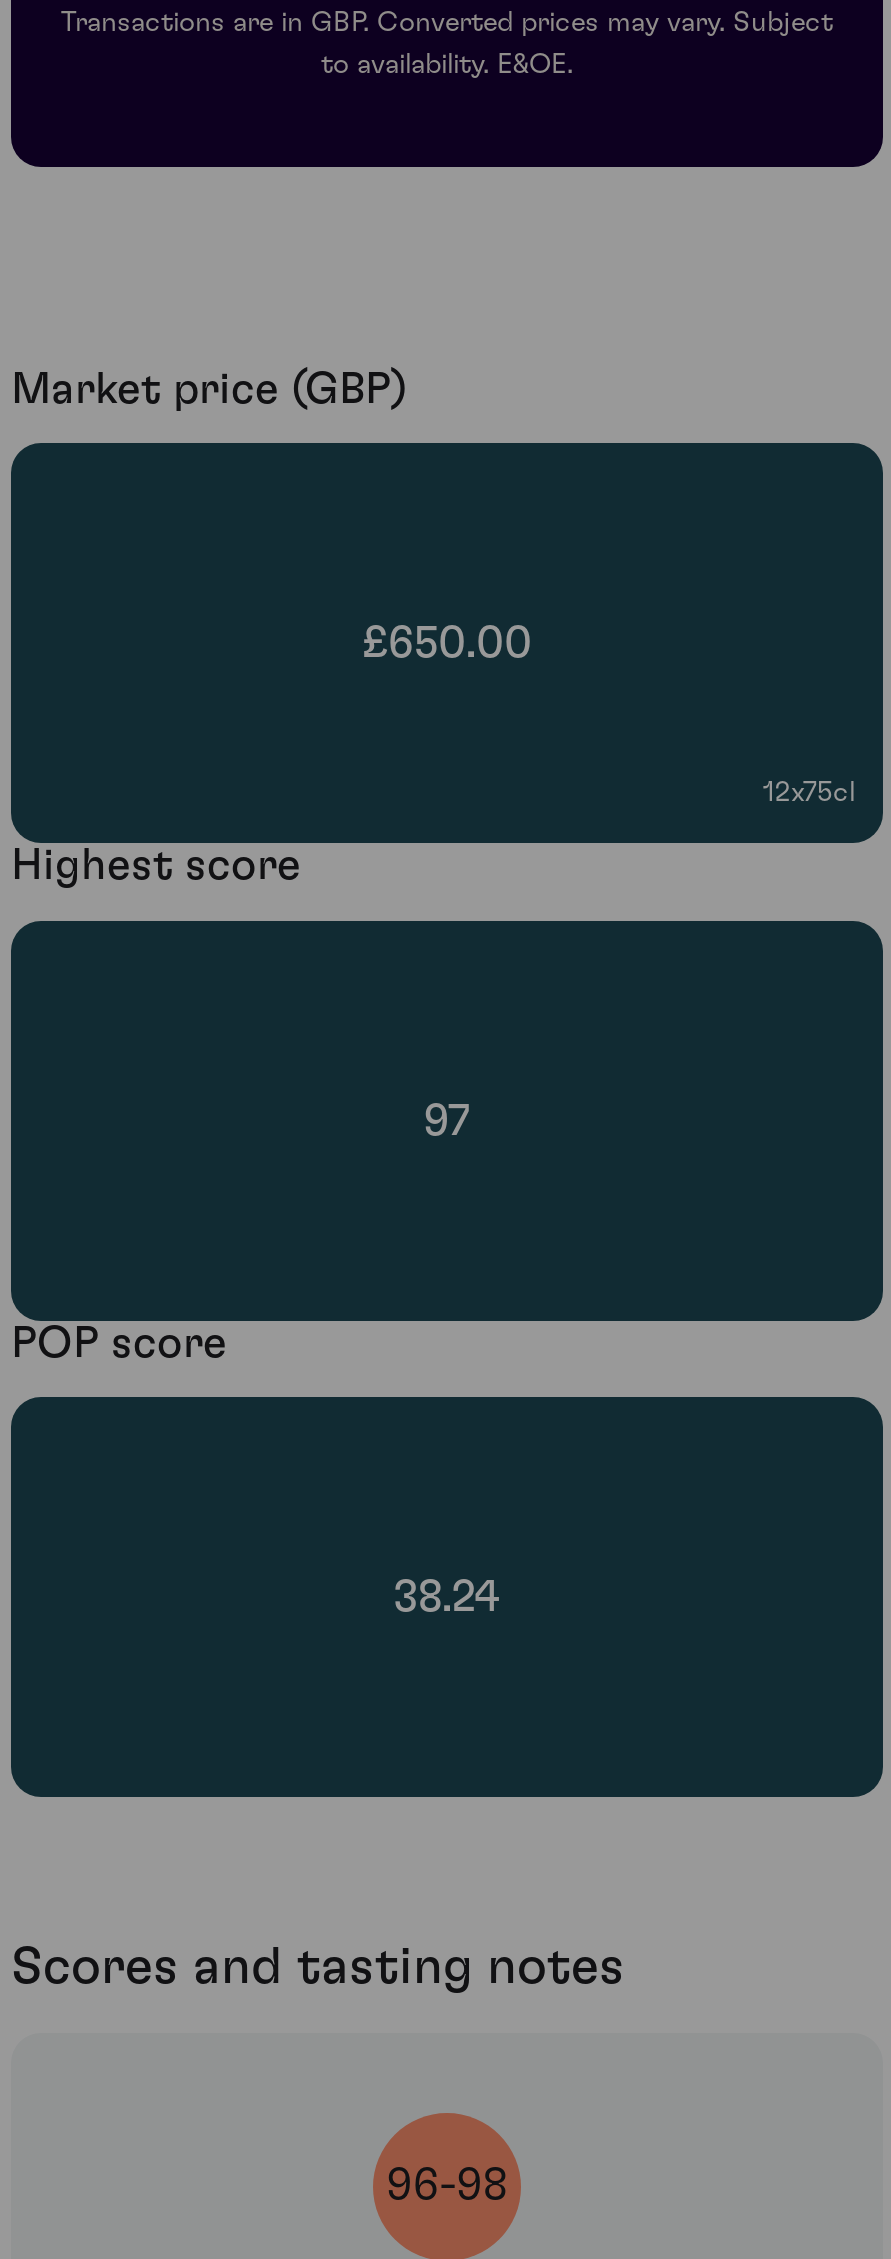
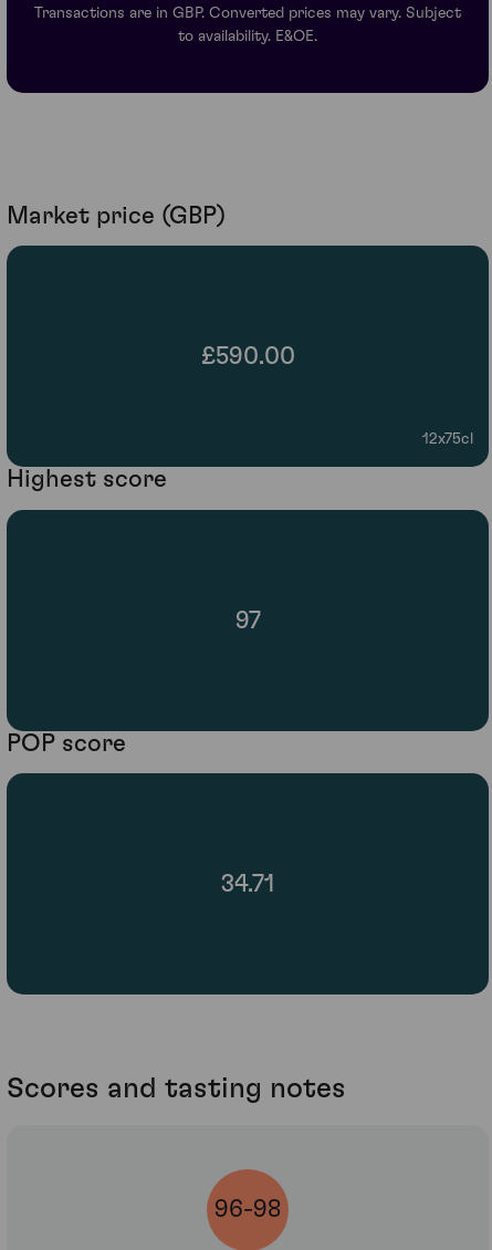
- £650.00
+ £590.00

- 38.24
+ 34.71
